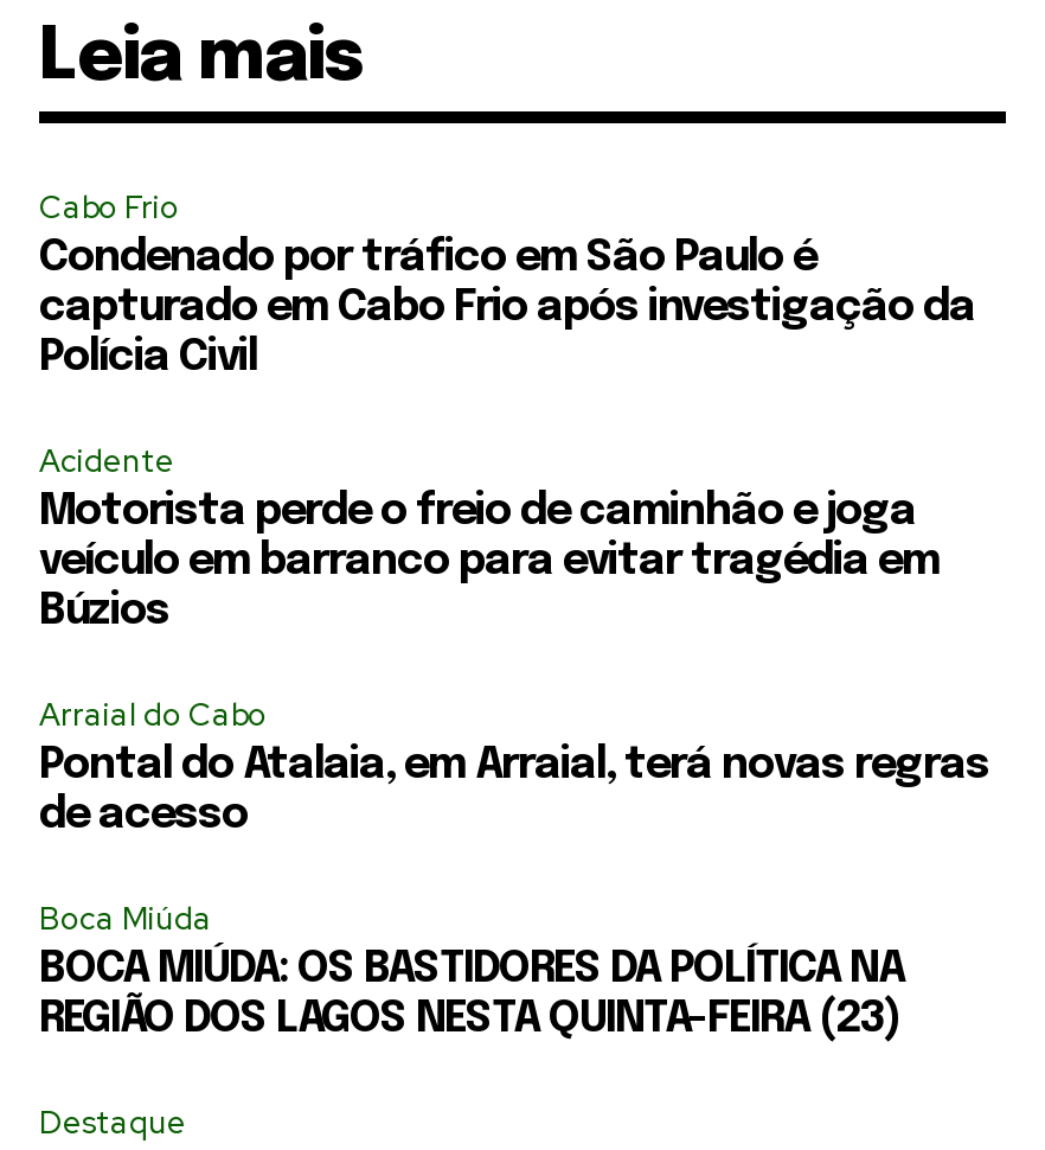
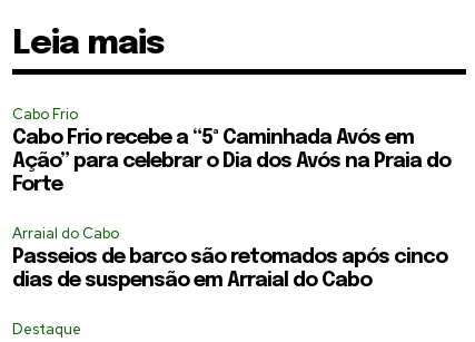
- Condenado por tráfico em São Paulo é
- capturado em Cabo Frio após investigação da
- Polícia Civil
- Acidente
- Motorista perde o freio de caminhão e joga
- veículo em barranco para evitar tragédia em
- Búzios
+ Cabo Frio recebe a “5ª Caminhada Avós em
+ Ação” para celebrar o Dia dos Avós na Praia do
+ Forte

- Pontal do Atalaia, em Arraial, terá novas regras
- de acesso
- Boca Miúda
- BOCA MIÚDA: OS BASTIDORES DA POLÍTICA NA
- REGIÃO DOS LAGOS NESTA QUINTA-FEIRA (23)
+ Passeios de barco são retomados após cinco
+ dias de suspensão em Arraial do Cabo
